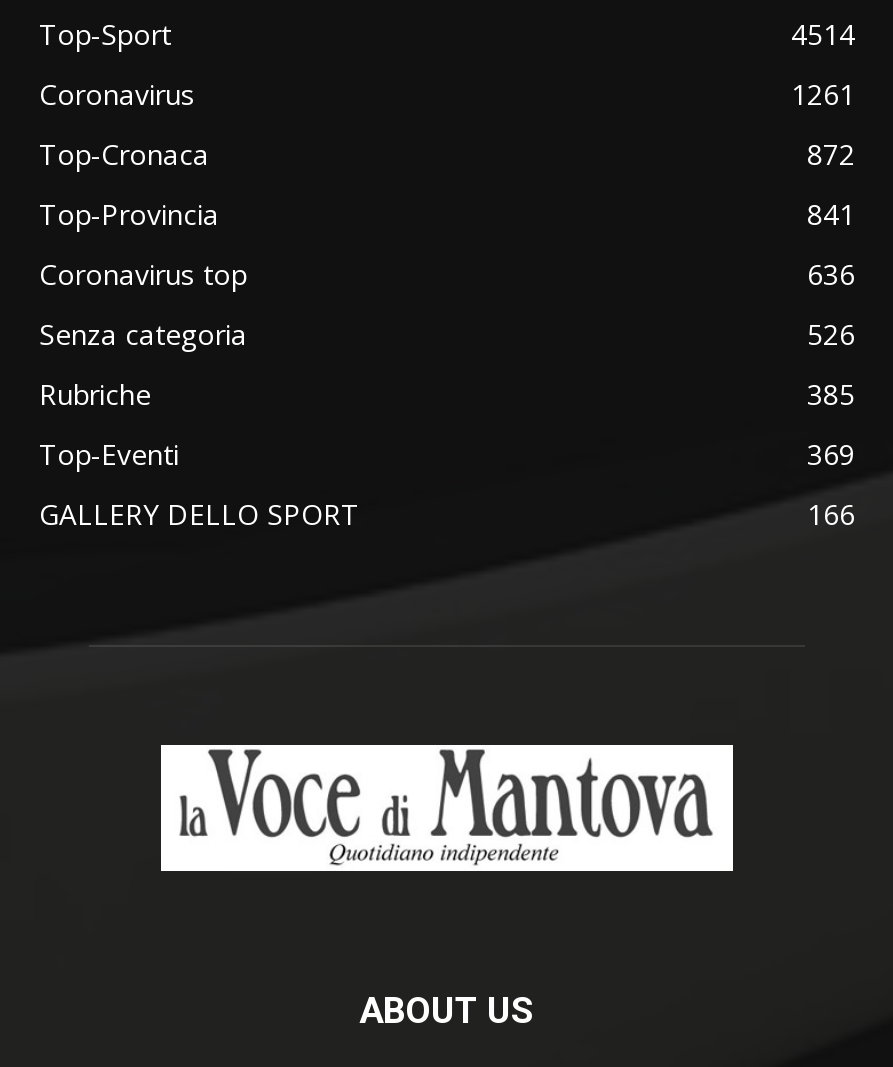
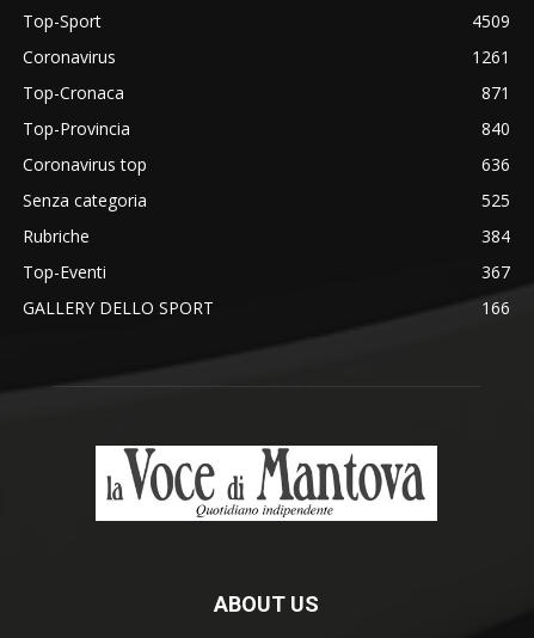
- 4514
+ 4509

- 872
+ 871

- 841
+ 840

- 526
+ 525

- 385
+ 384

- 369
+ 367
